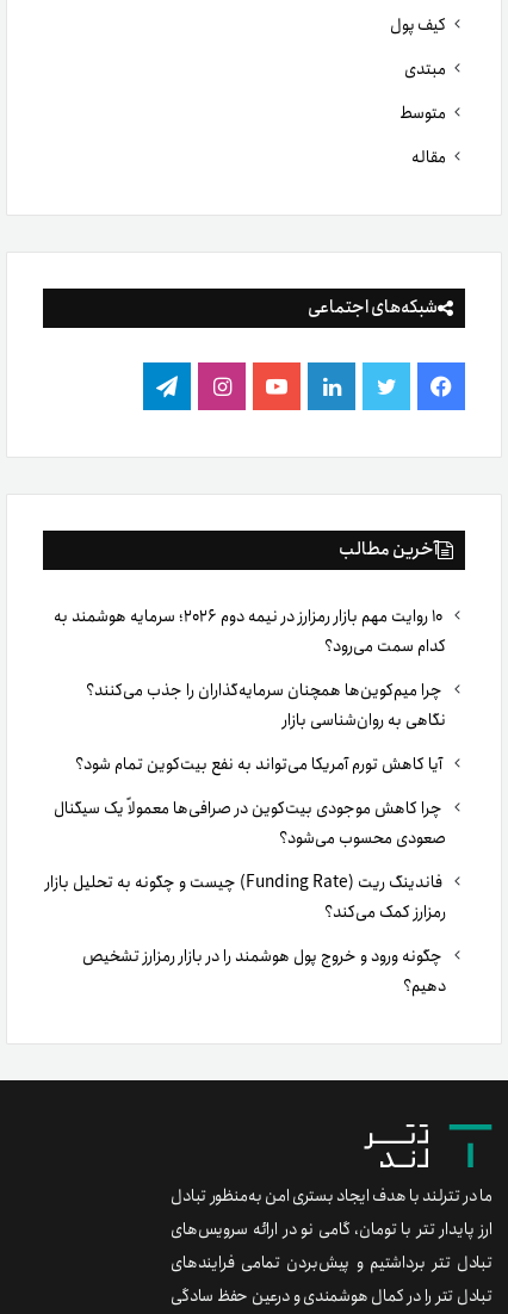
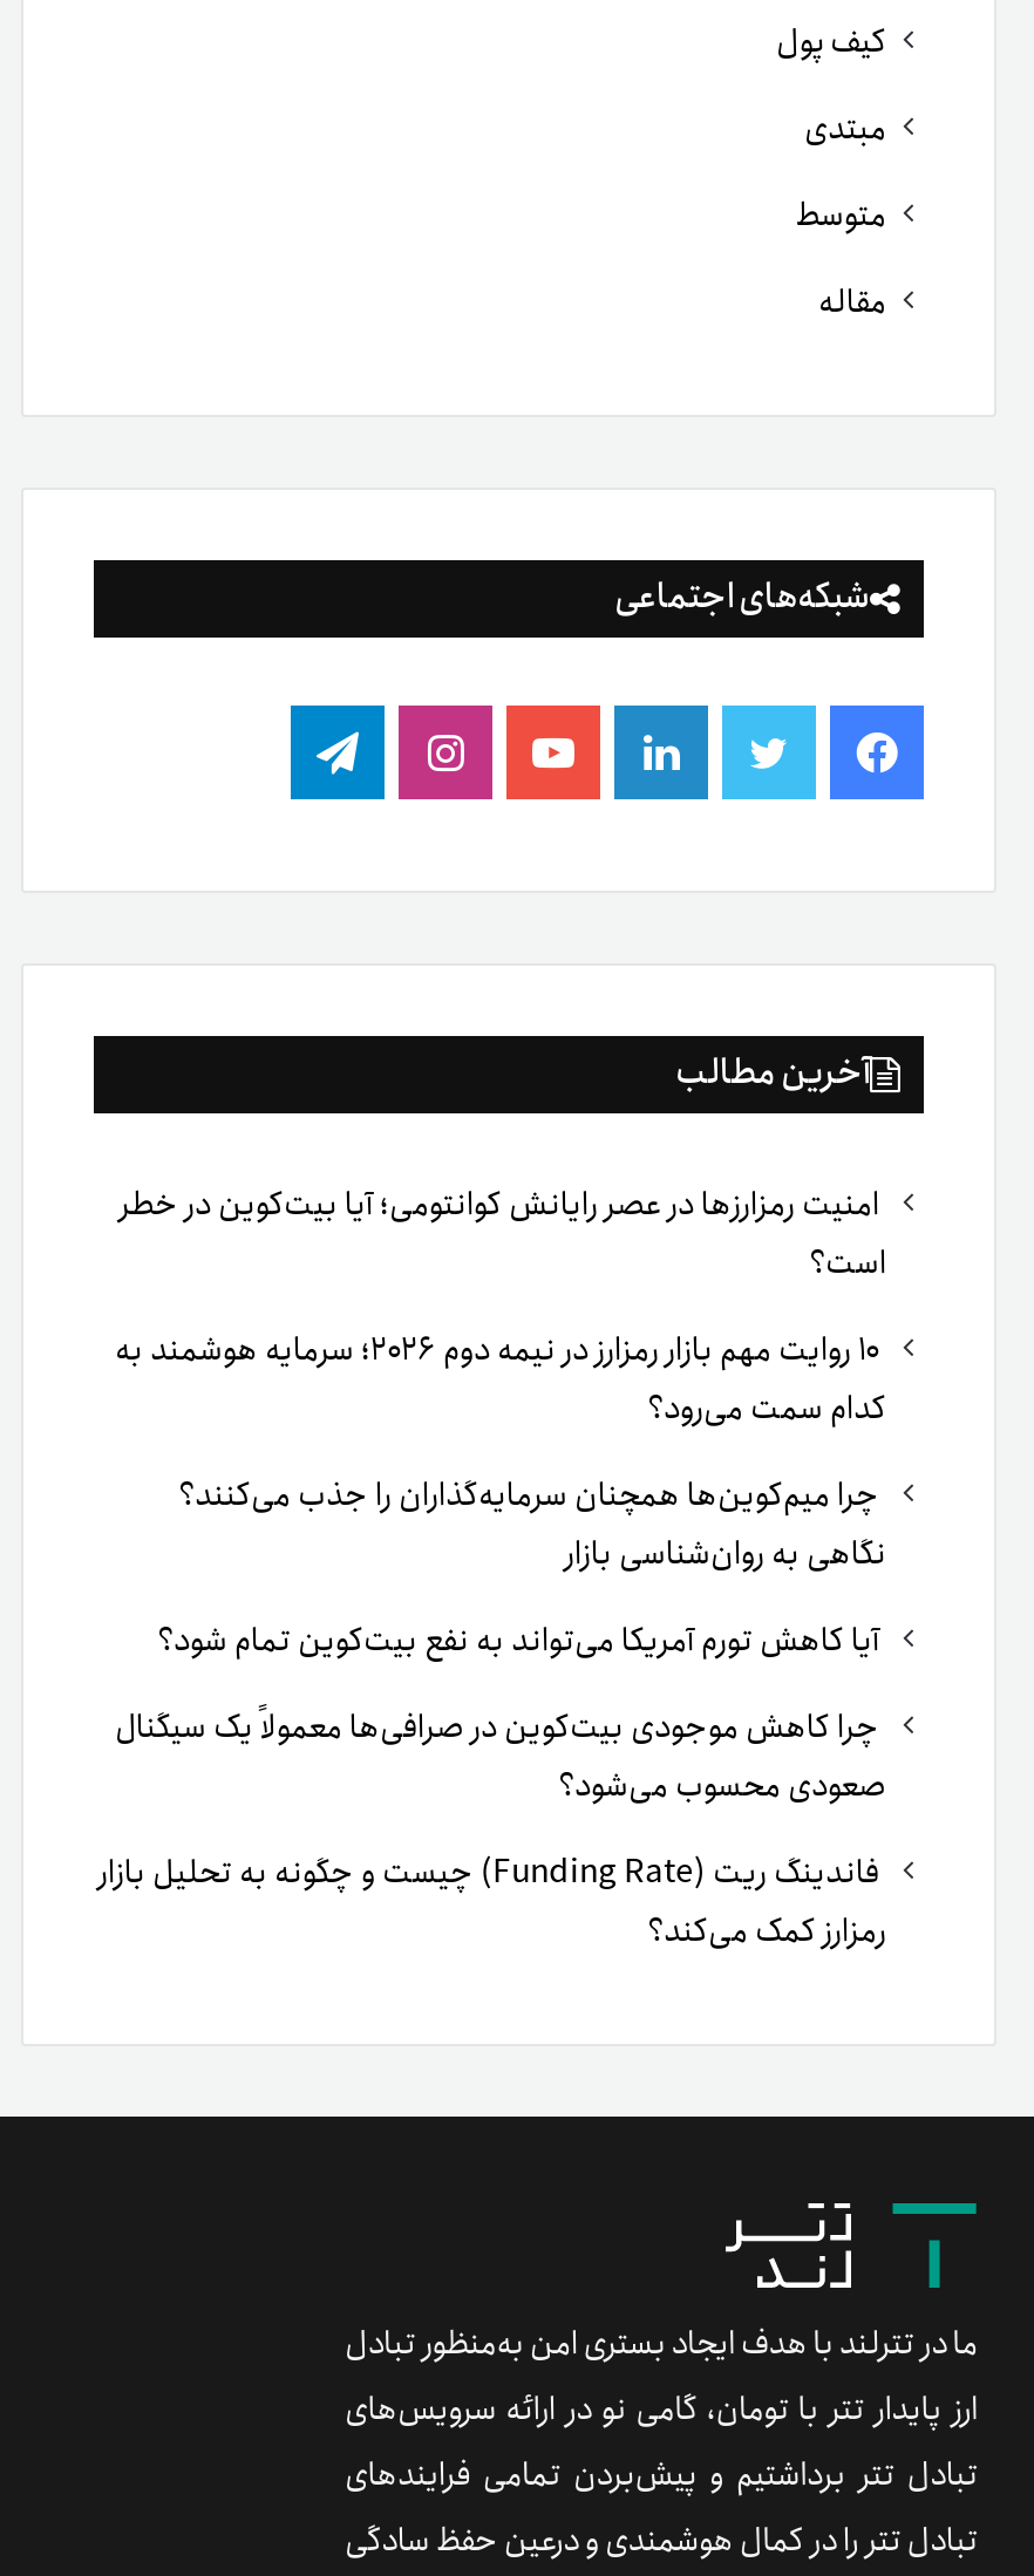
+ امنیت رمزارزها در عصر رایانش کوانتومی؛ آیا بیت‌کوین در خطر
+ است؟

moved down: کدام سمت می‌رود؟ | چرا میم‌کوین‌ها همچنان سرمایه‌گذاران را جذب می‌کنند؟ | نگاهی به روان‌شناسی بازار | آیا کاهش تورم آمریکا می‌تواند به نفع بیت‌کوین تمام شود؟ | چرا کاهش موجودی بیت‌کوین در صرافی‌ها معمولاً یک سیگنال | صعودی محسوب می‌شود؟ | رمزارز کمک می‌کند؟

- چگونه ورود و خروج پول هوشمند را در بازار رمزارز تشخیص
- دهیم؟
